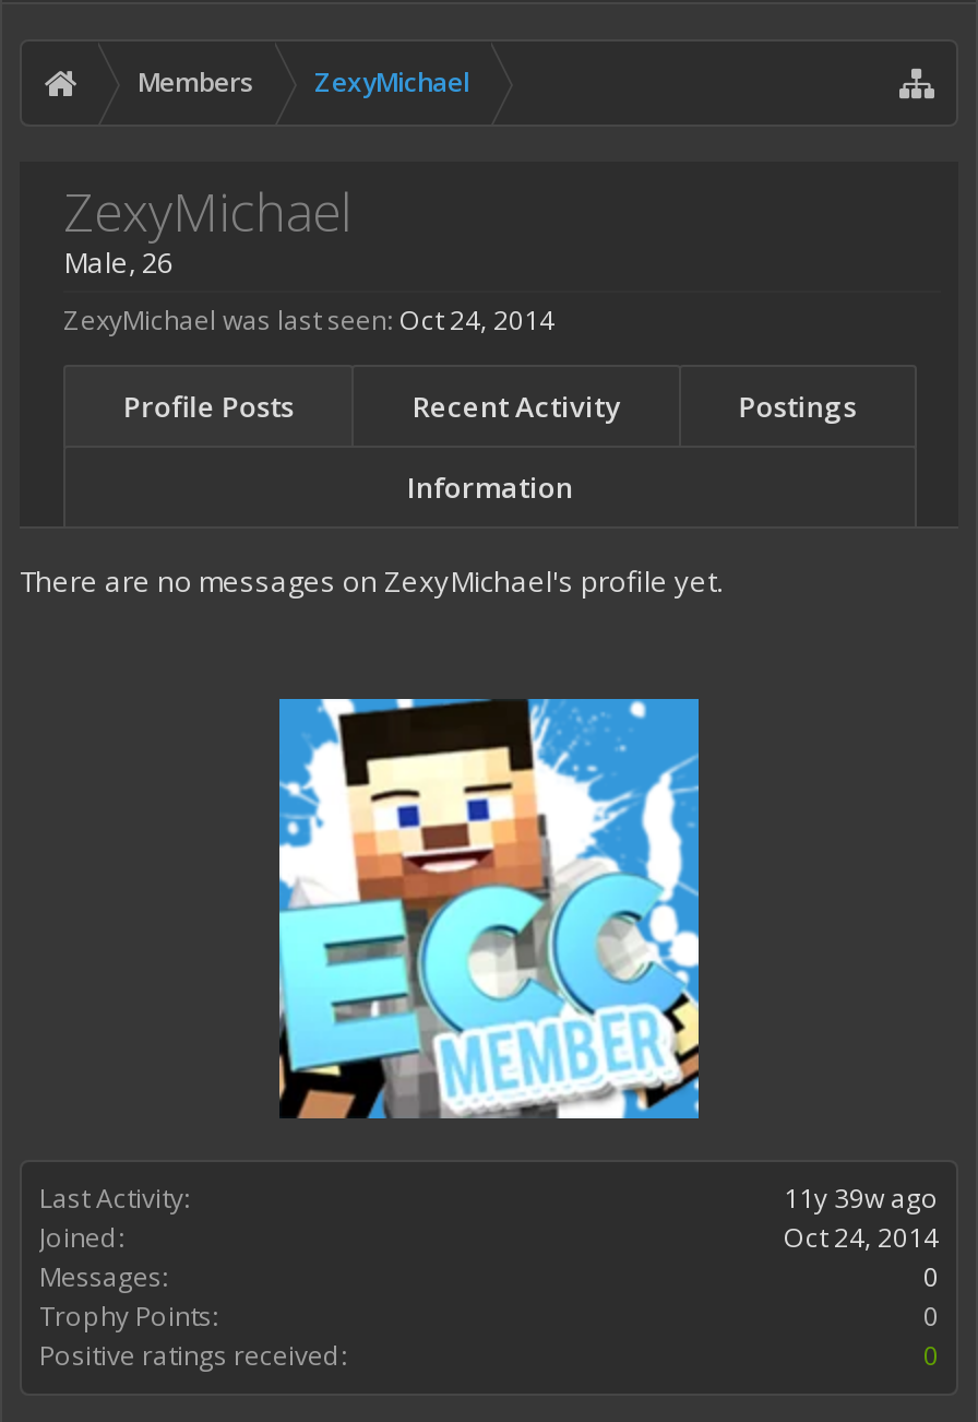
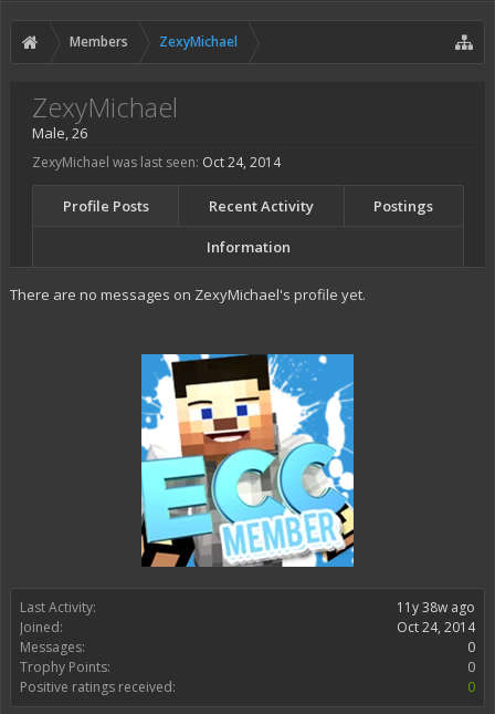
- 11y 39w ago
+ 11y 38w ago
